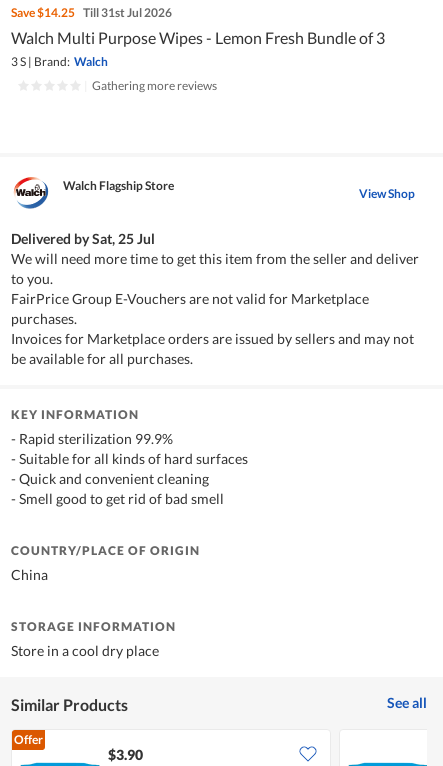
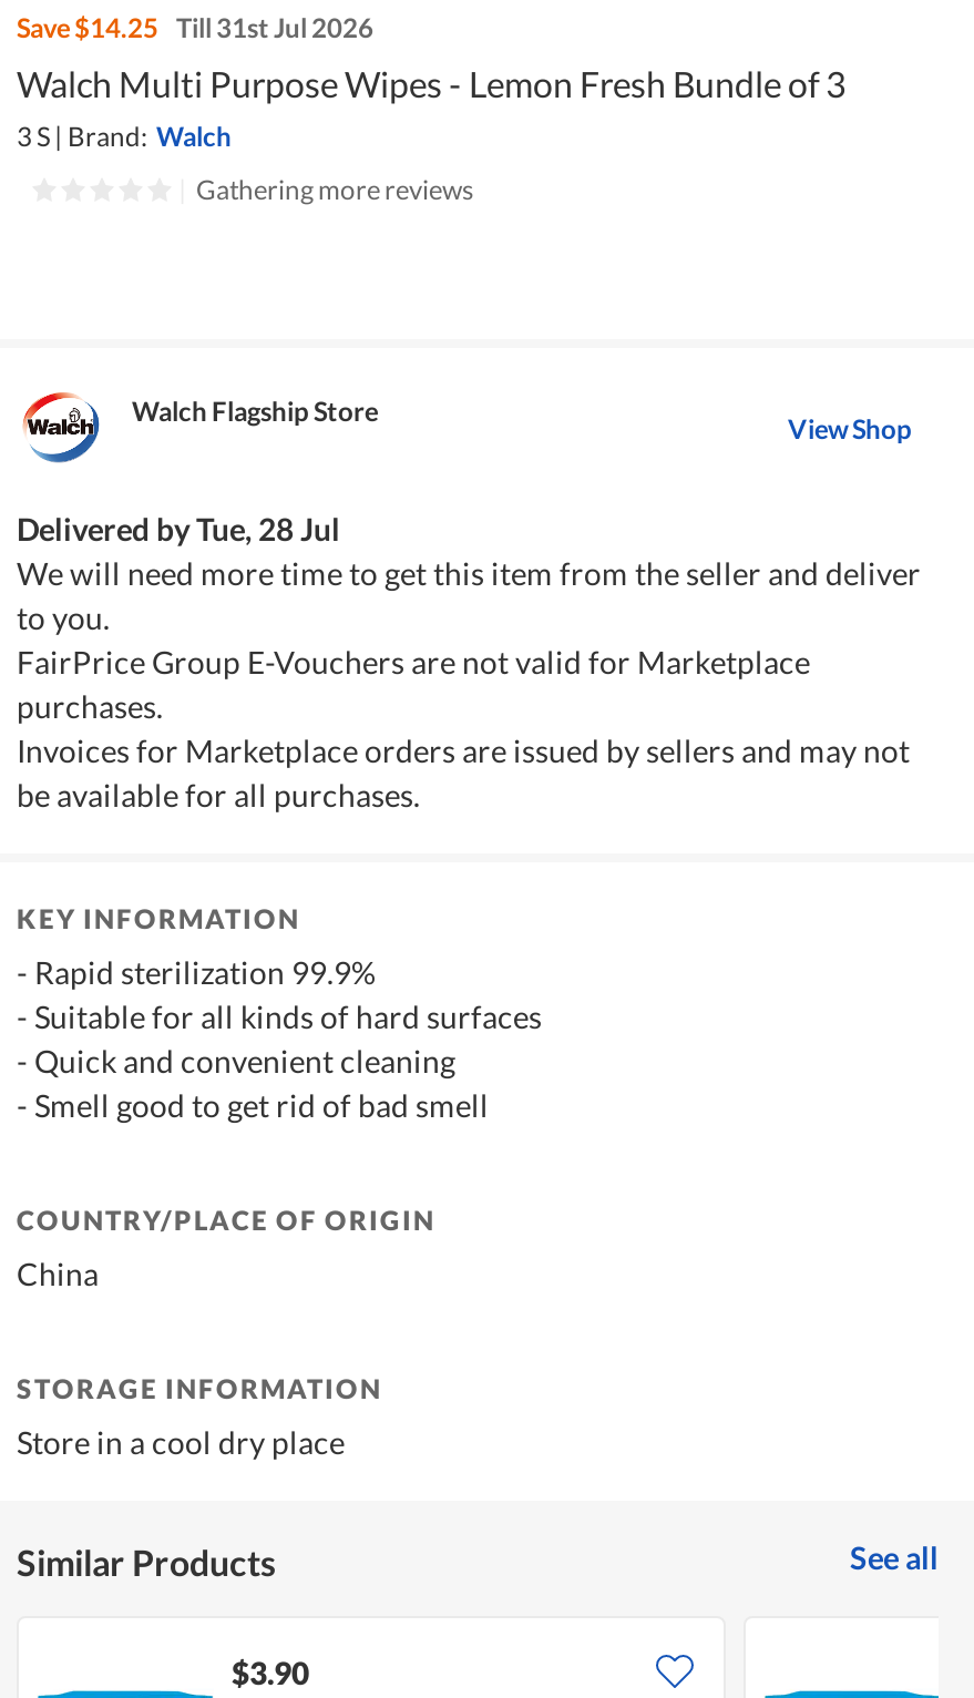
- Delivered bySat, 25 Jul
+ Delivered byTue, 28 Jul

- Offer
